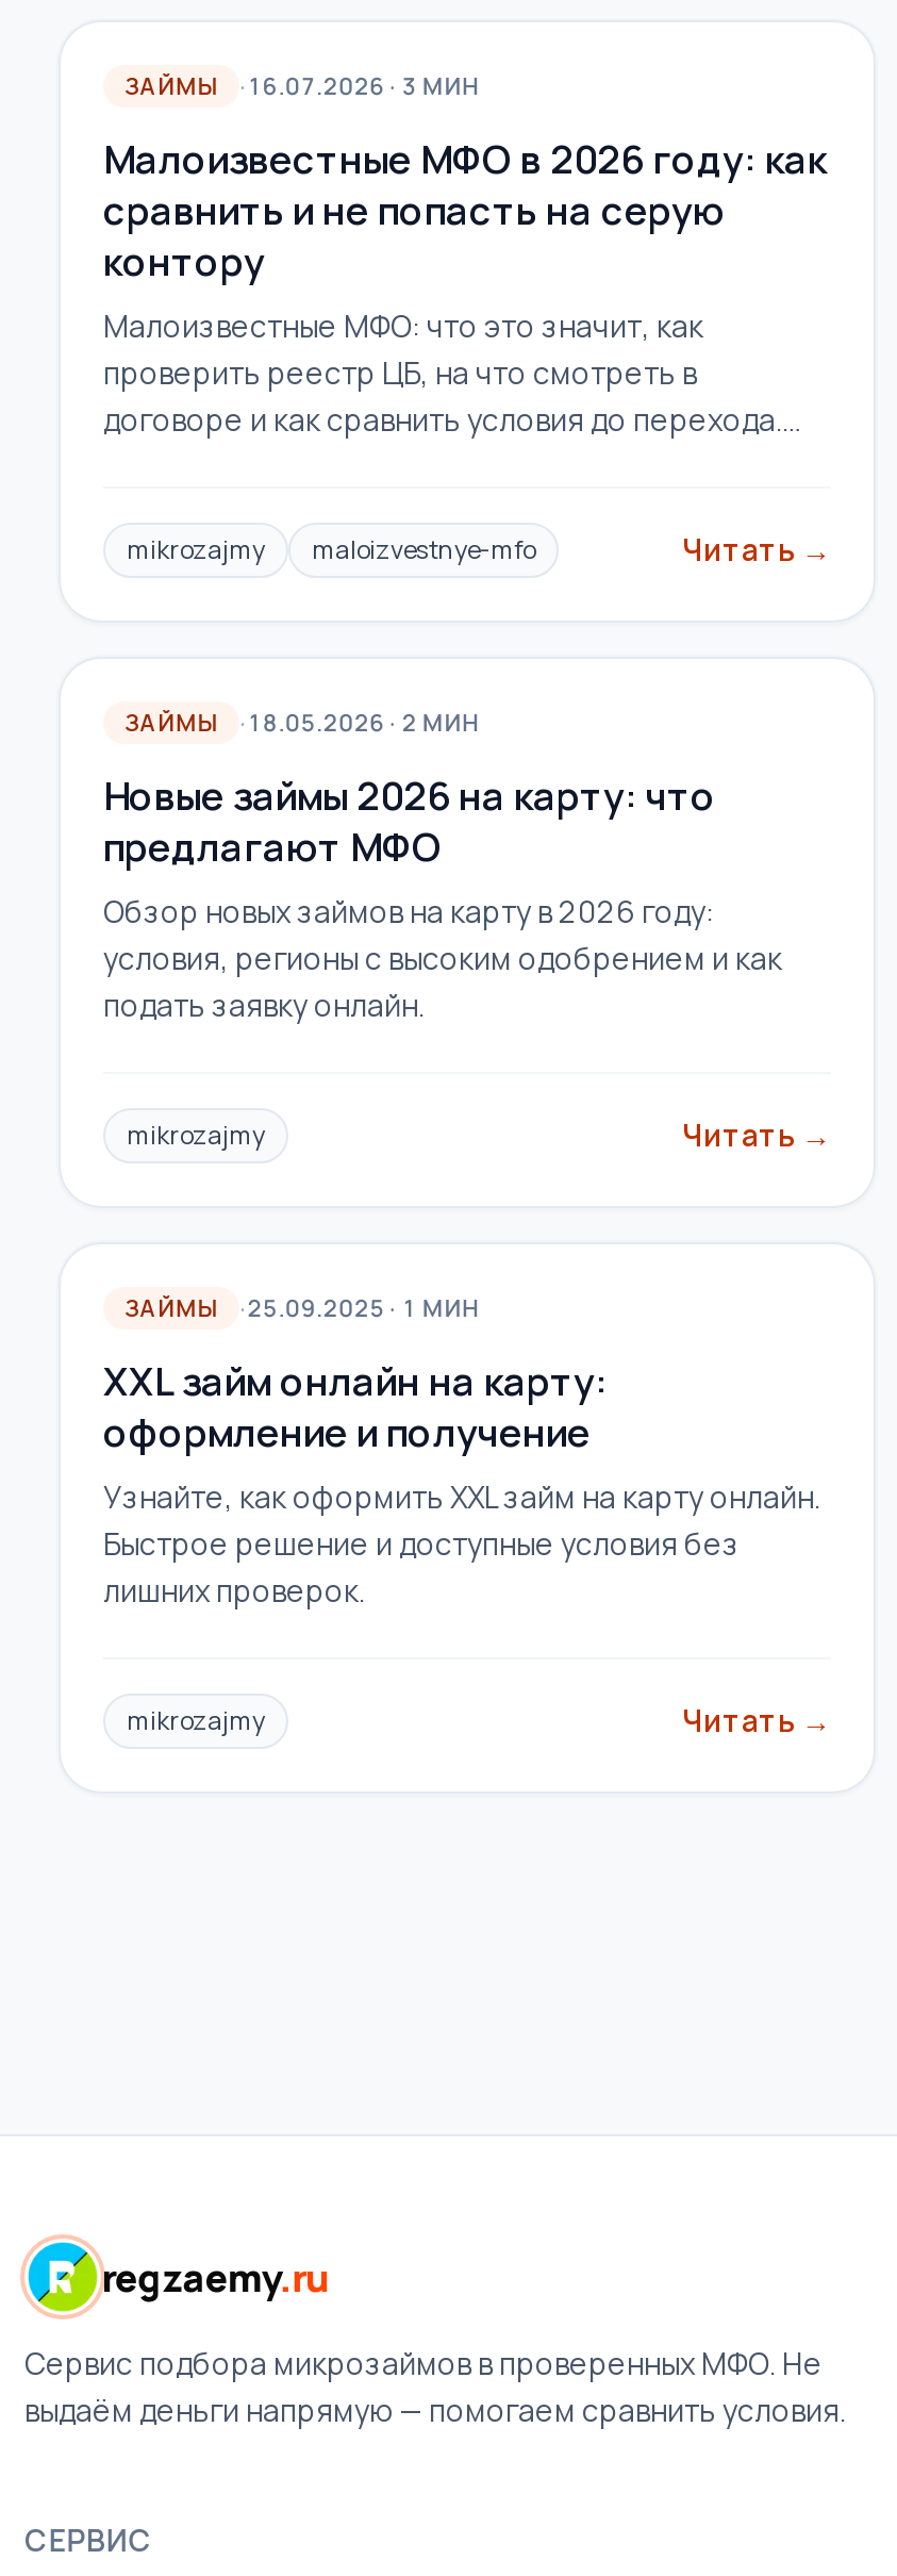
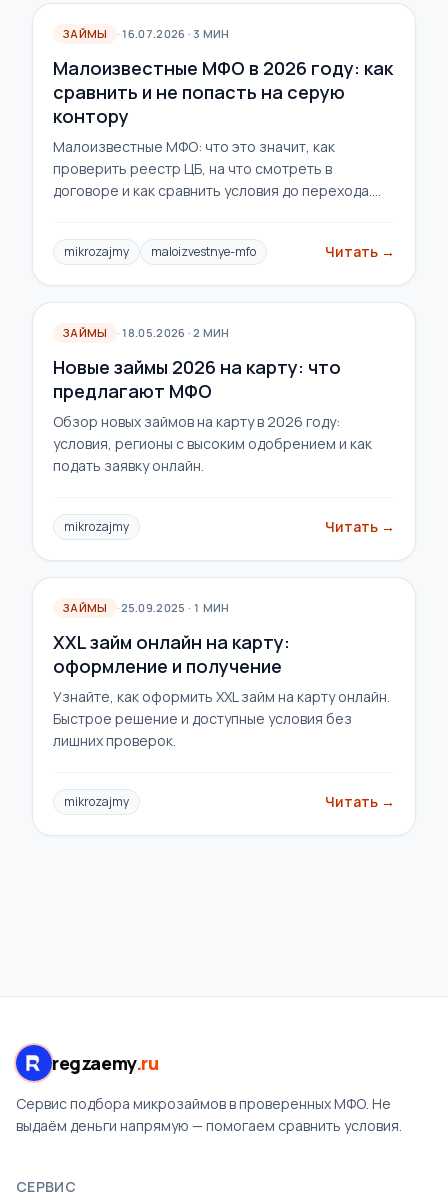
- [image]
+ [image]
